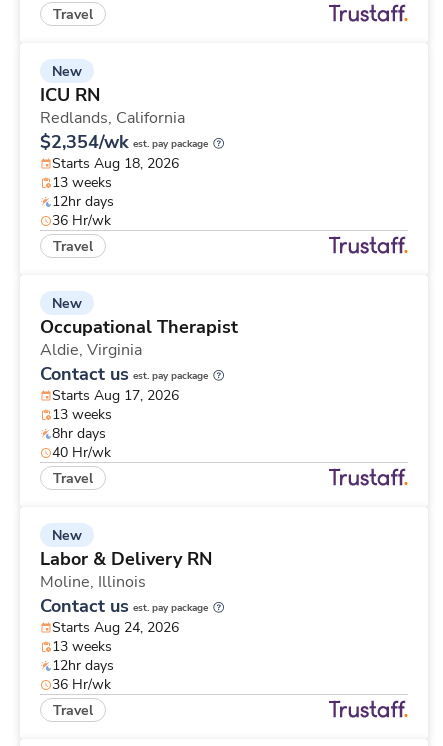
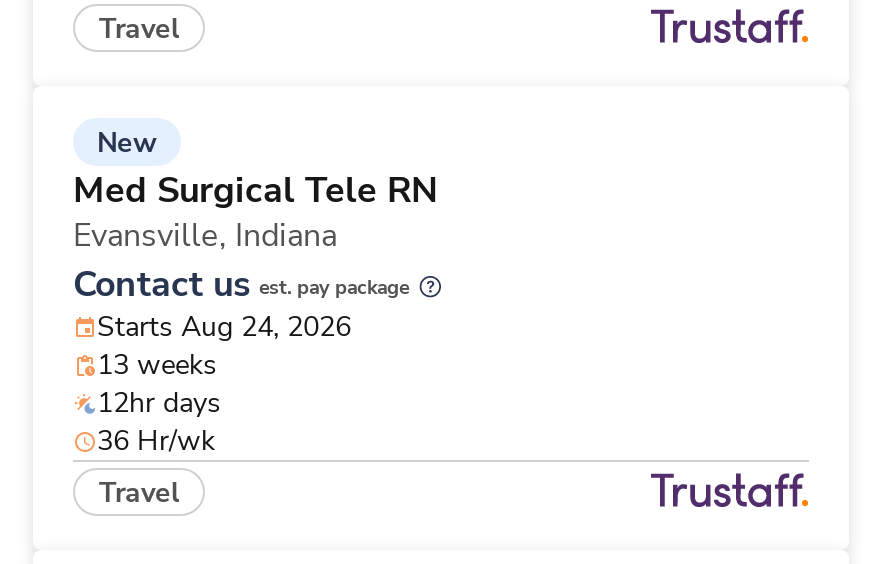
- ICU RN
- Redlands, California
- $2,354/wk est. pay package
- Starts Aug 18, 2026
- 13 weeks
- 12hr days
- 36 Hr/wk
- Travel
- New
- Occupational Therapist
- Aldie, Virginia
- Contact us est. pay package
- Starts Aug 17, 2026
- 13 weeks
- 8hr days
- 40 Hr/wk
- Travel
- New
- Labor & Delivery RN
- Moline, Illinois
+ Med Surgical Tele RN
+ Evansville, Indiana
